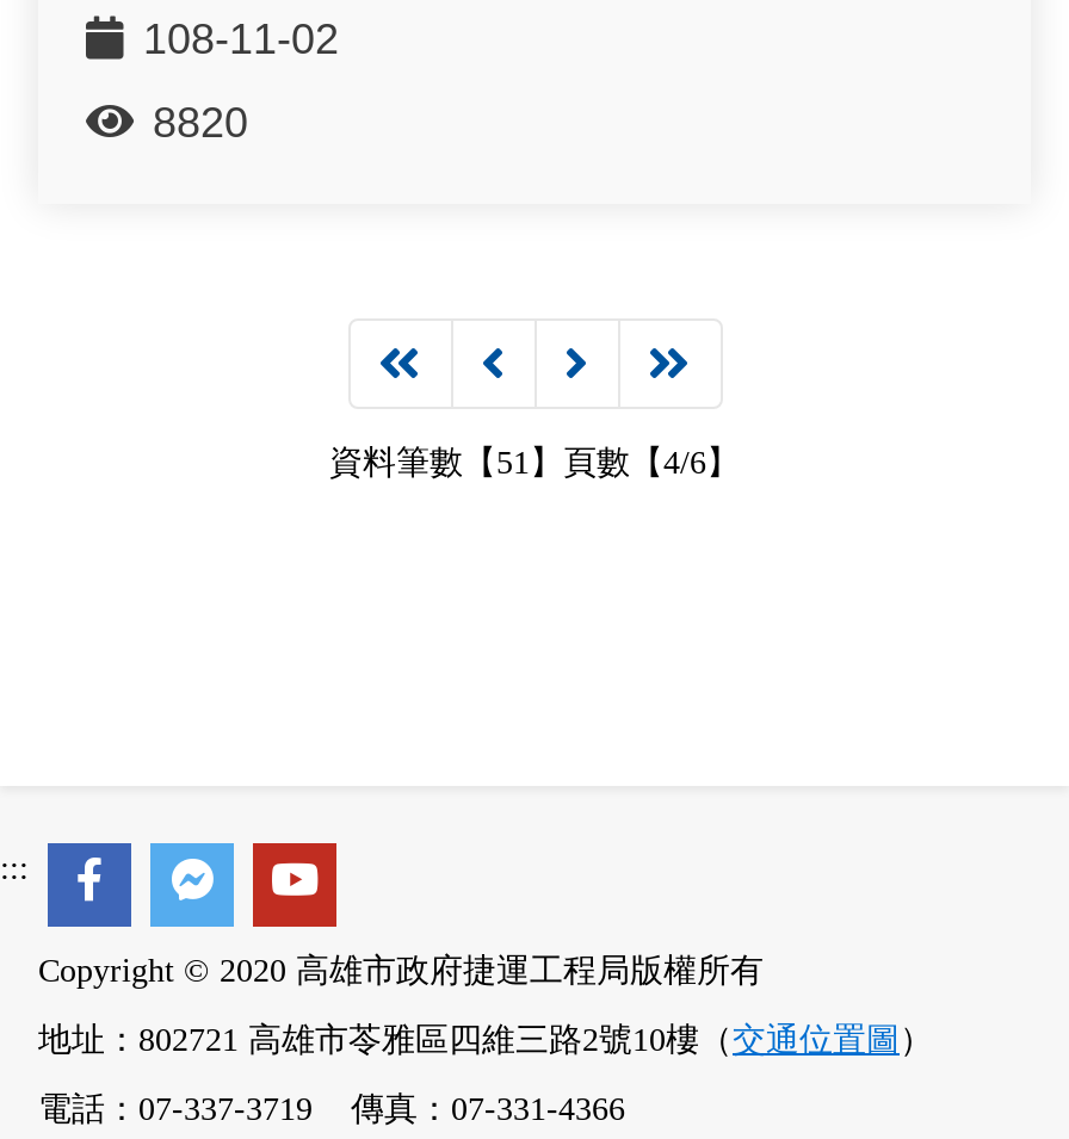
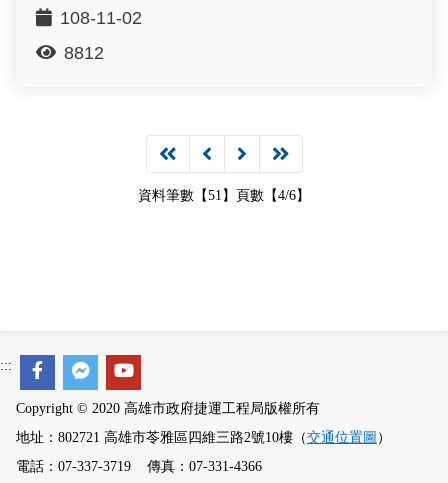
- 8820
+ 8812
